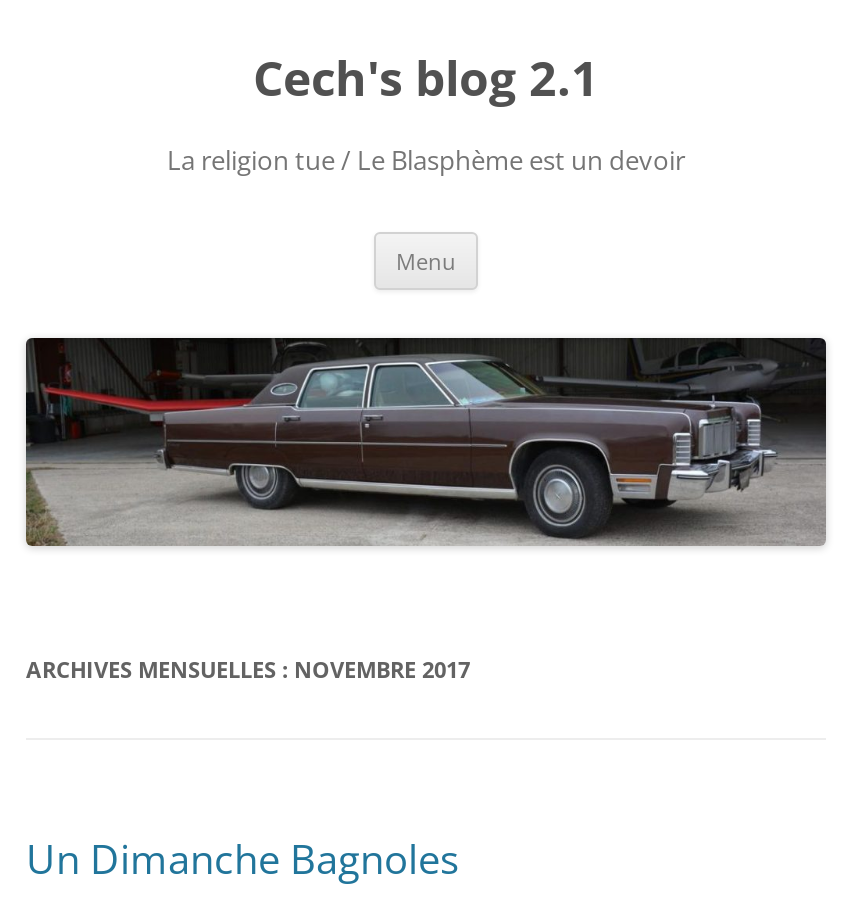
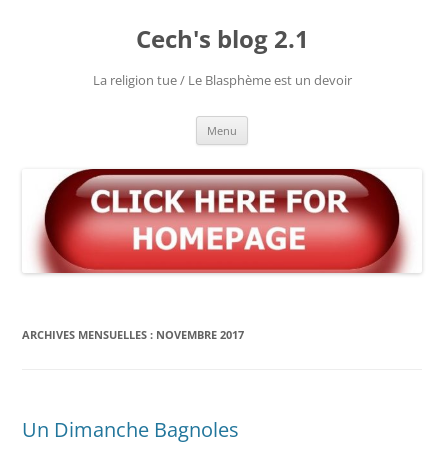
- [image]
+ [image]
